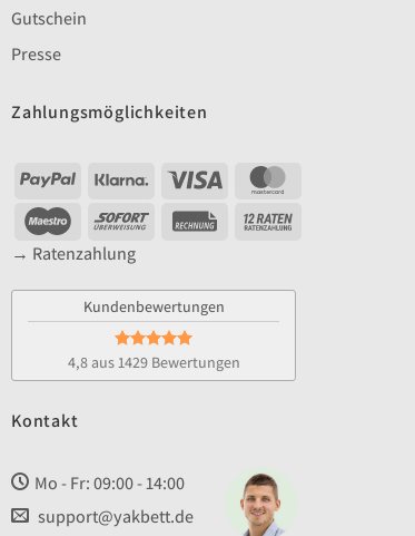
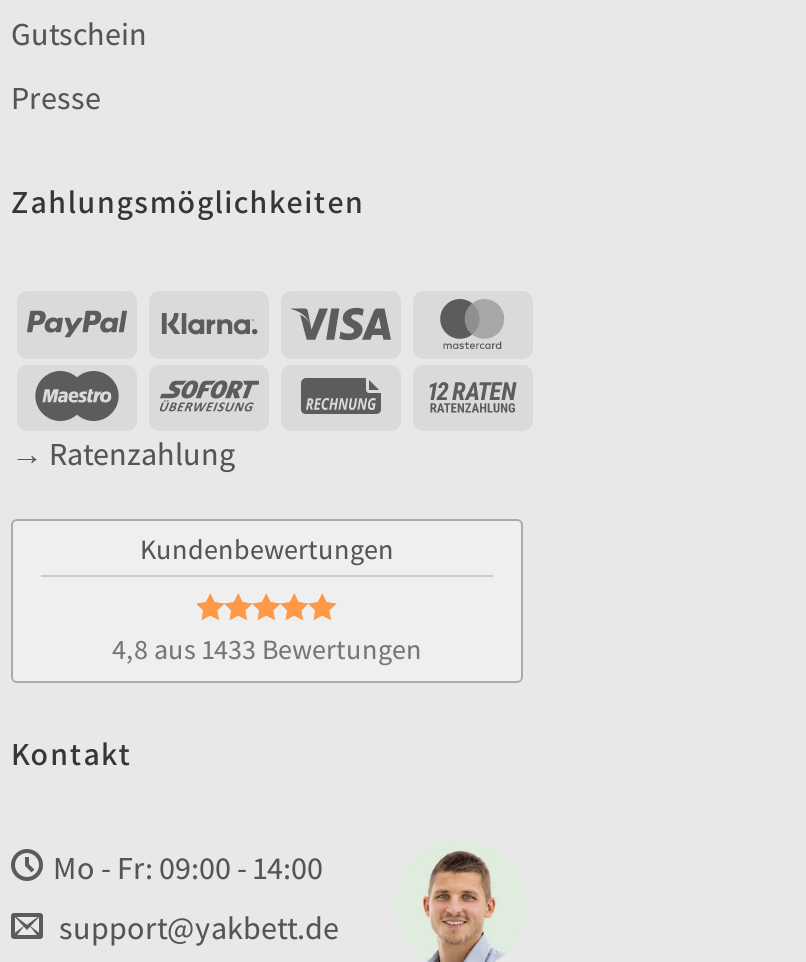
- 4,8 aus 1429 Bewertungen
+ 4,8 aus 1433 Bewertungen
